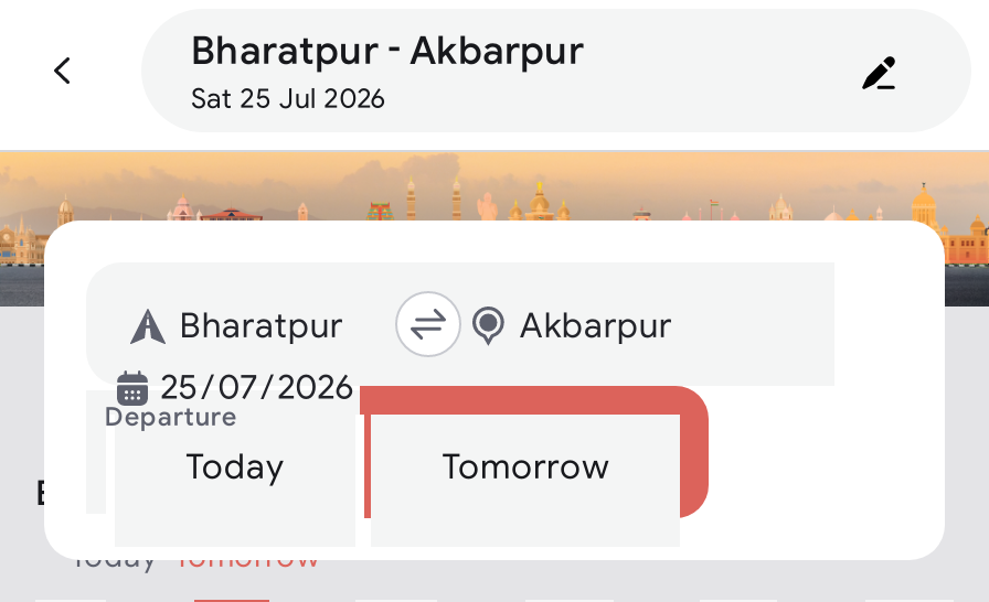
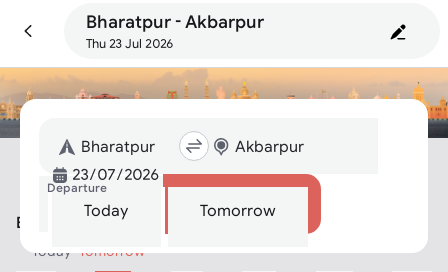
- Sat 25 Jul 2026
+ Thu 23 Jul 2026
